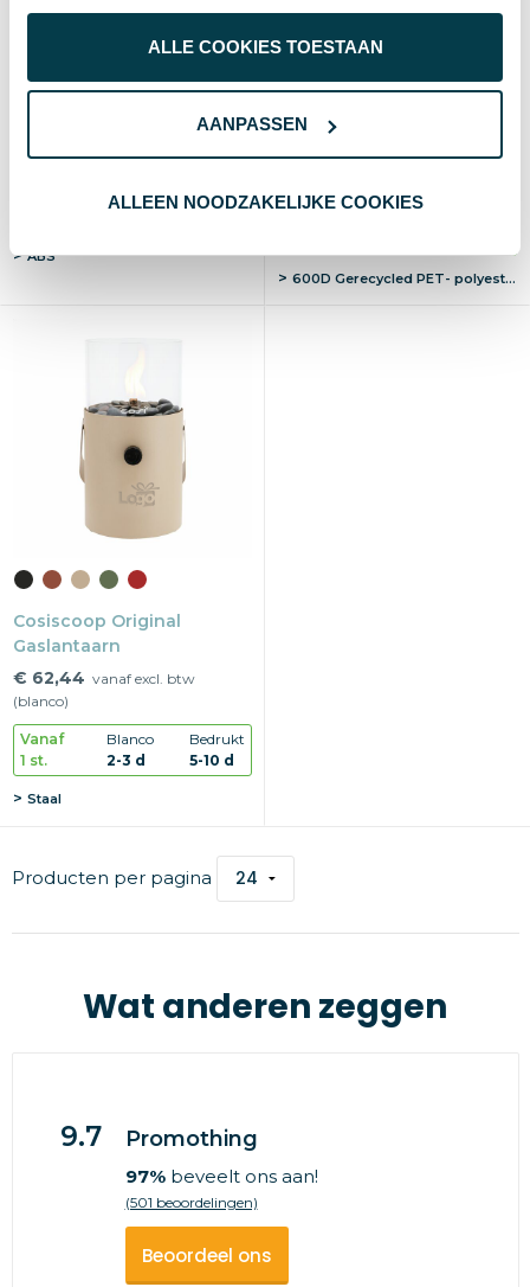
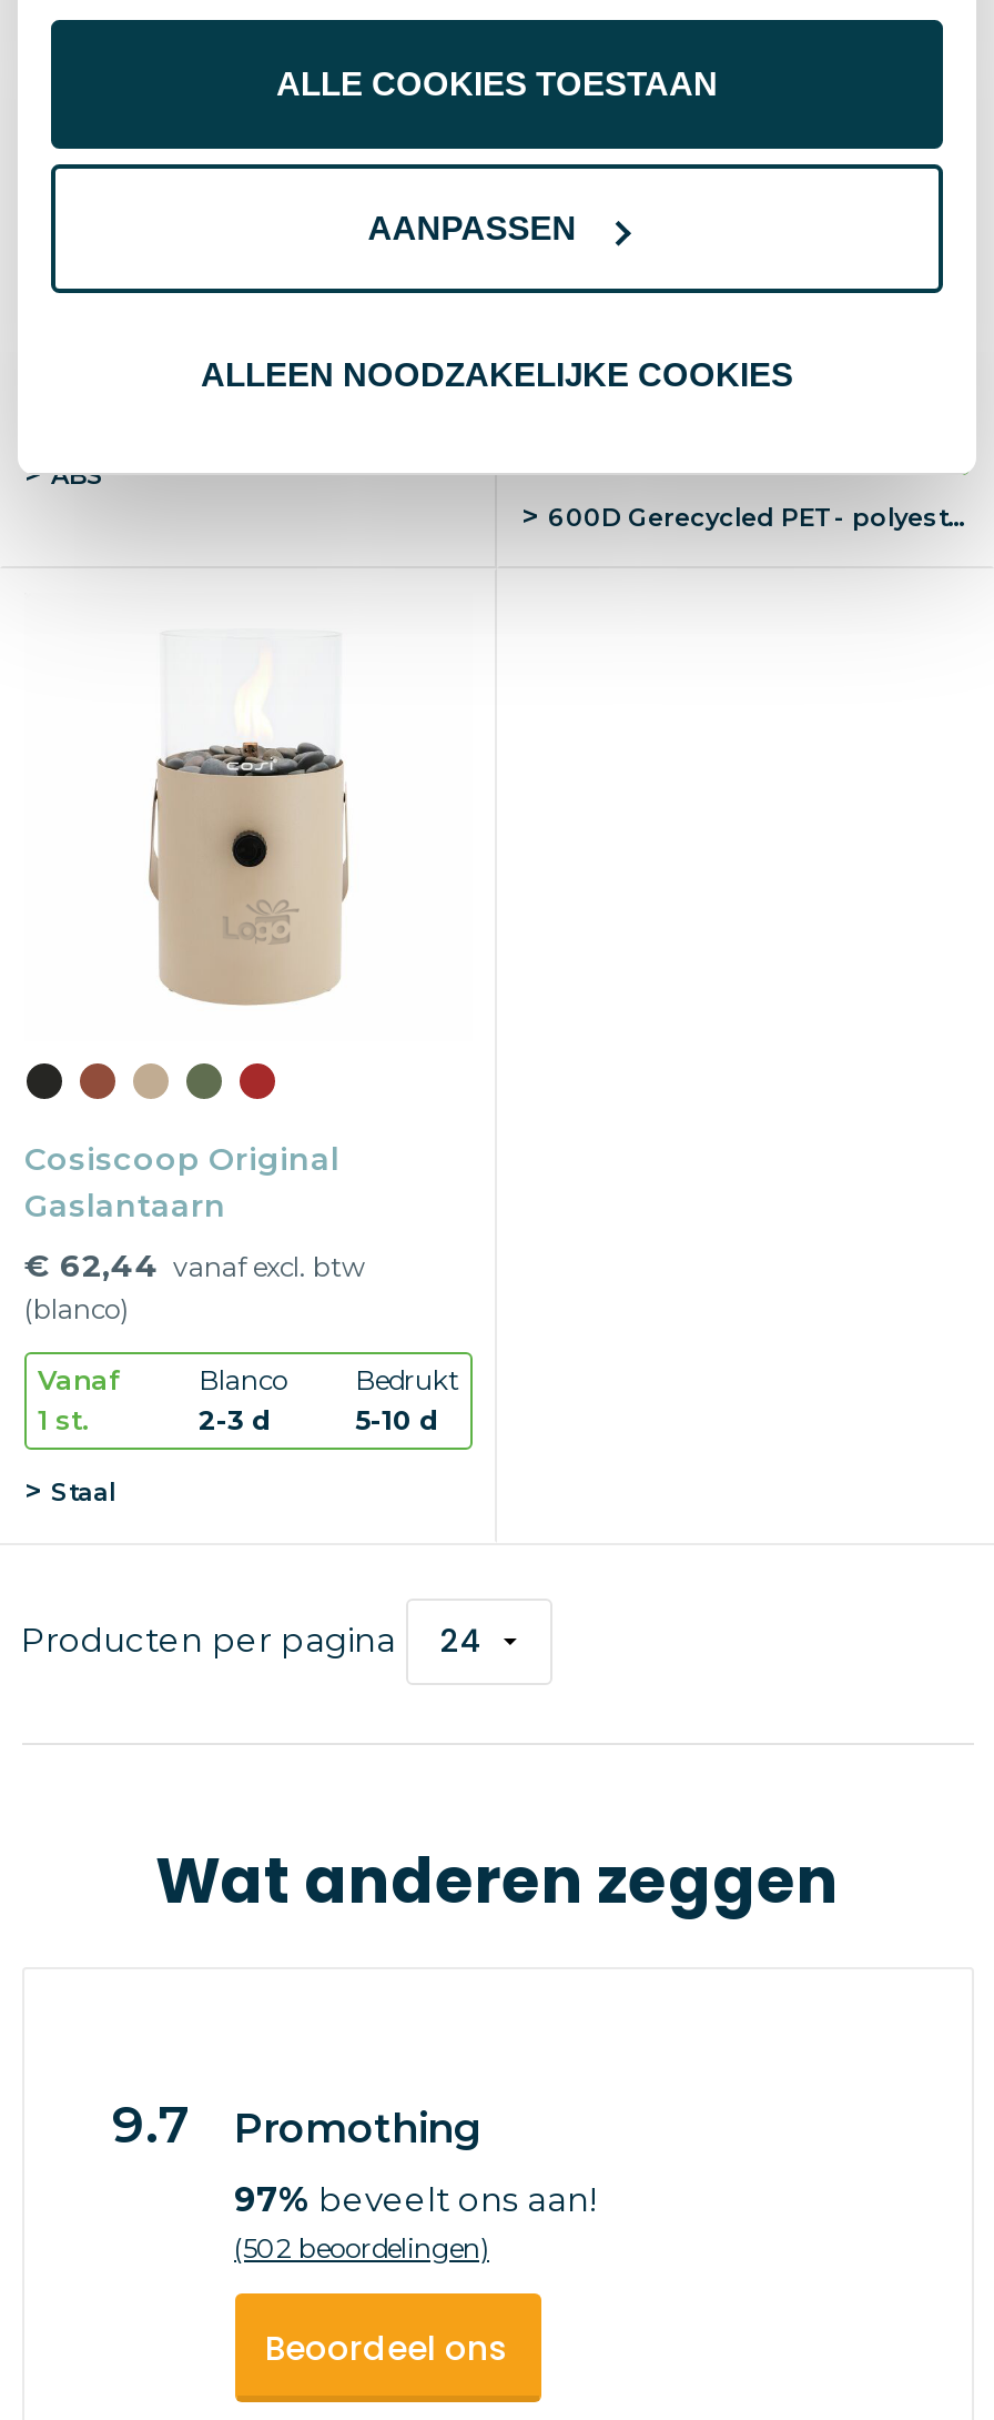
- (501 beoordelingen)
+ (502 beoordelingen)
